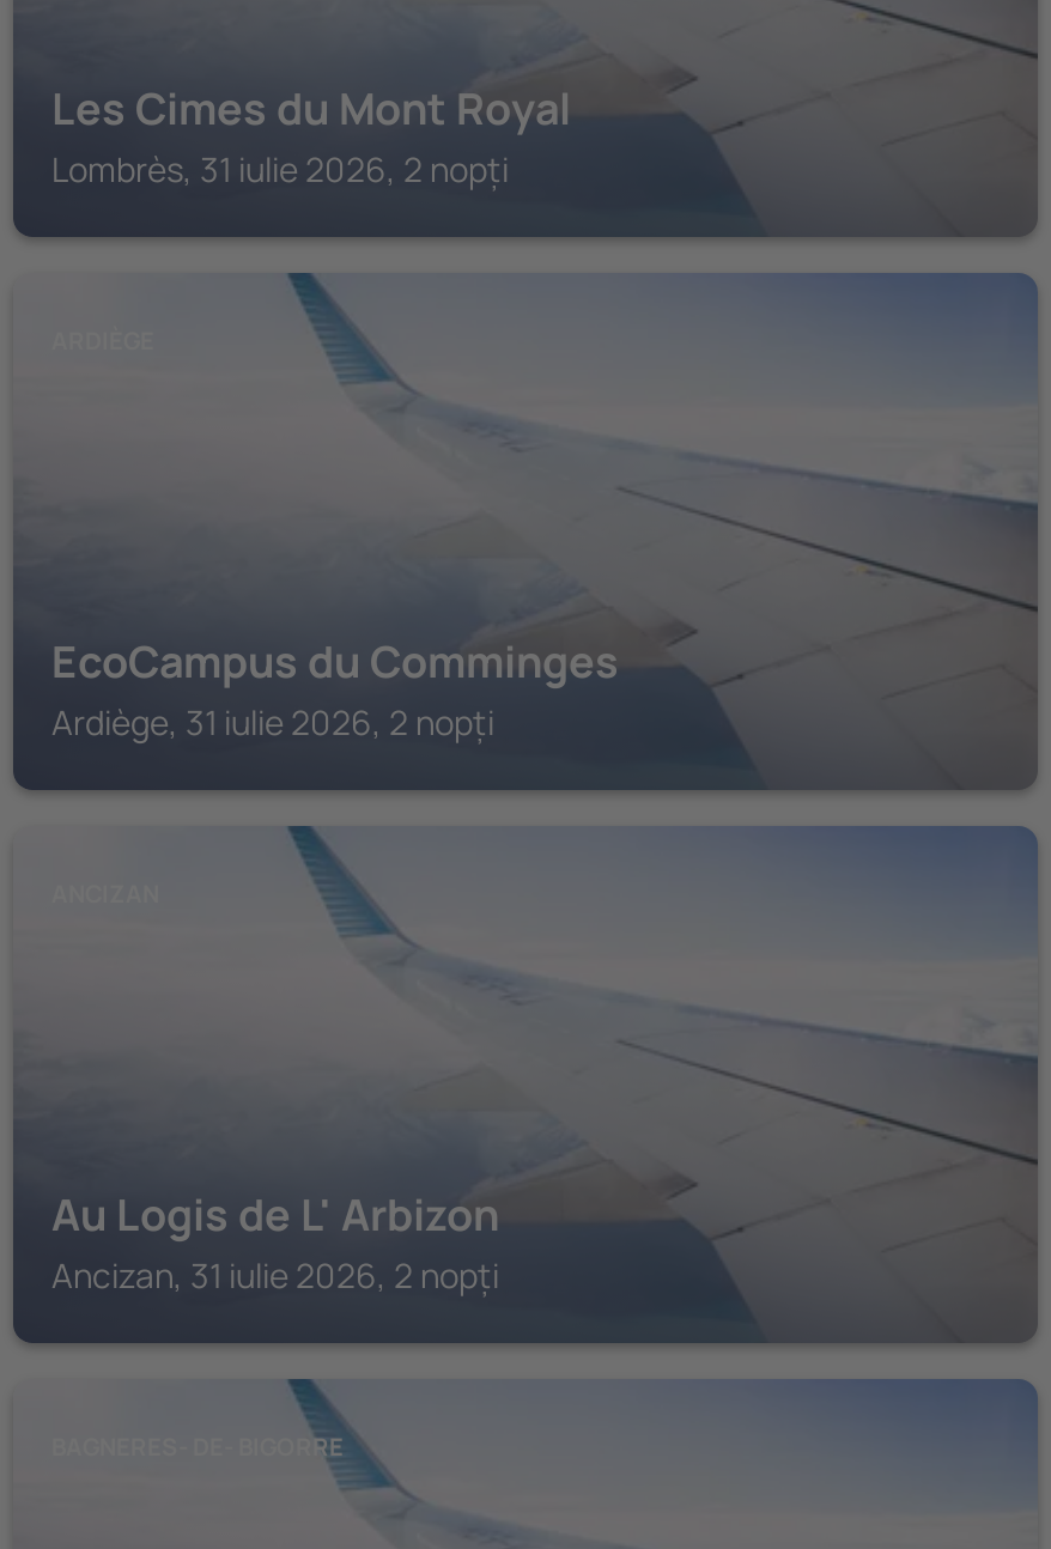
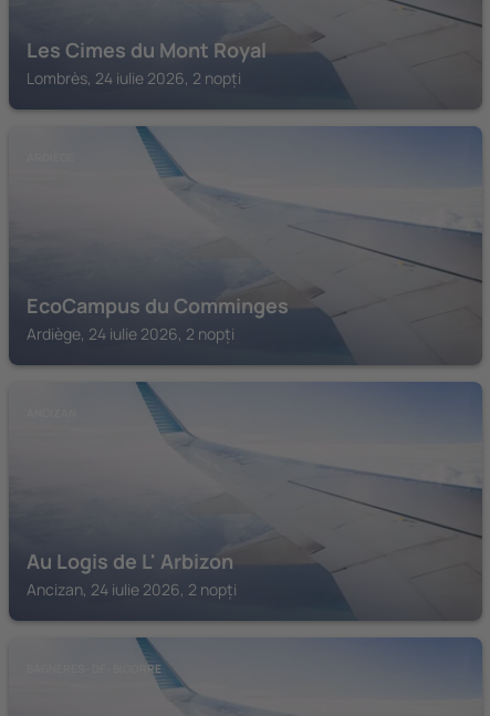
- Lombrès, 31 iulie 2026, 2 nopți
+ Lombrès, 24 iulie 2026, 2 nopți

- Ardiège, 31 iulie 2026, 2 nopți
+ Ardiège, 24 iulie 2026, 2 nopți

- Ancizan, 31 iulie 2026, 2 nopți
+ Ancizan, 24 iulie 2026, 2 nopți
